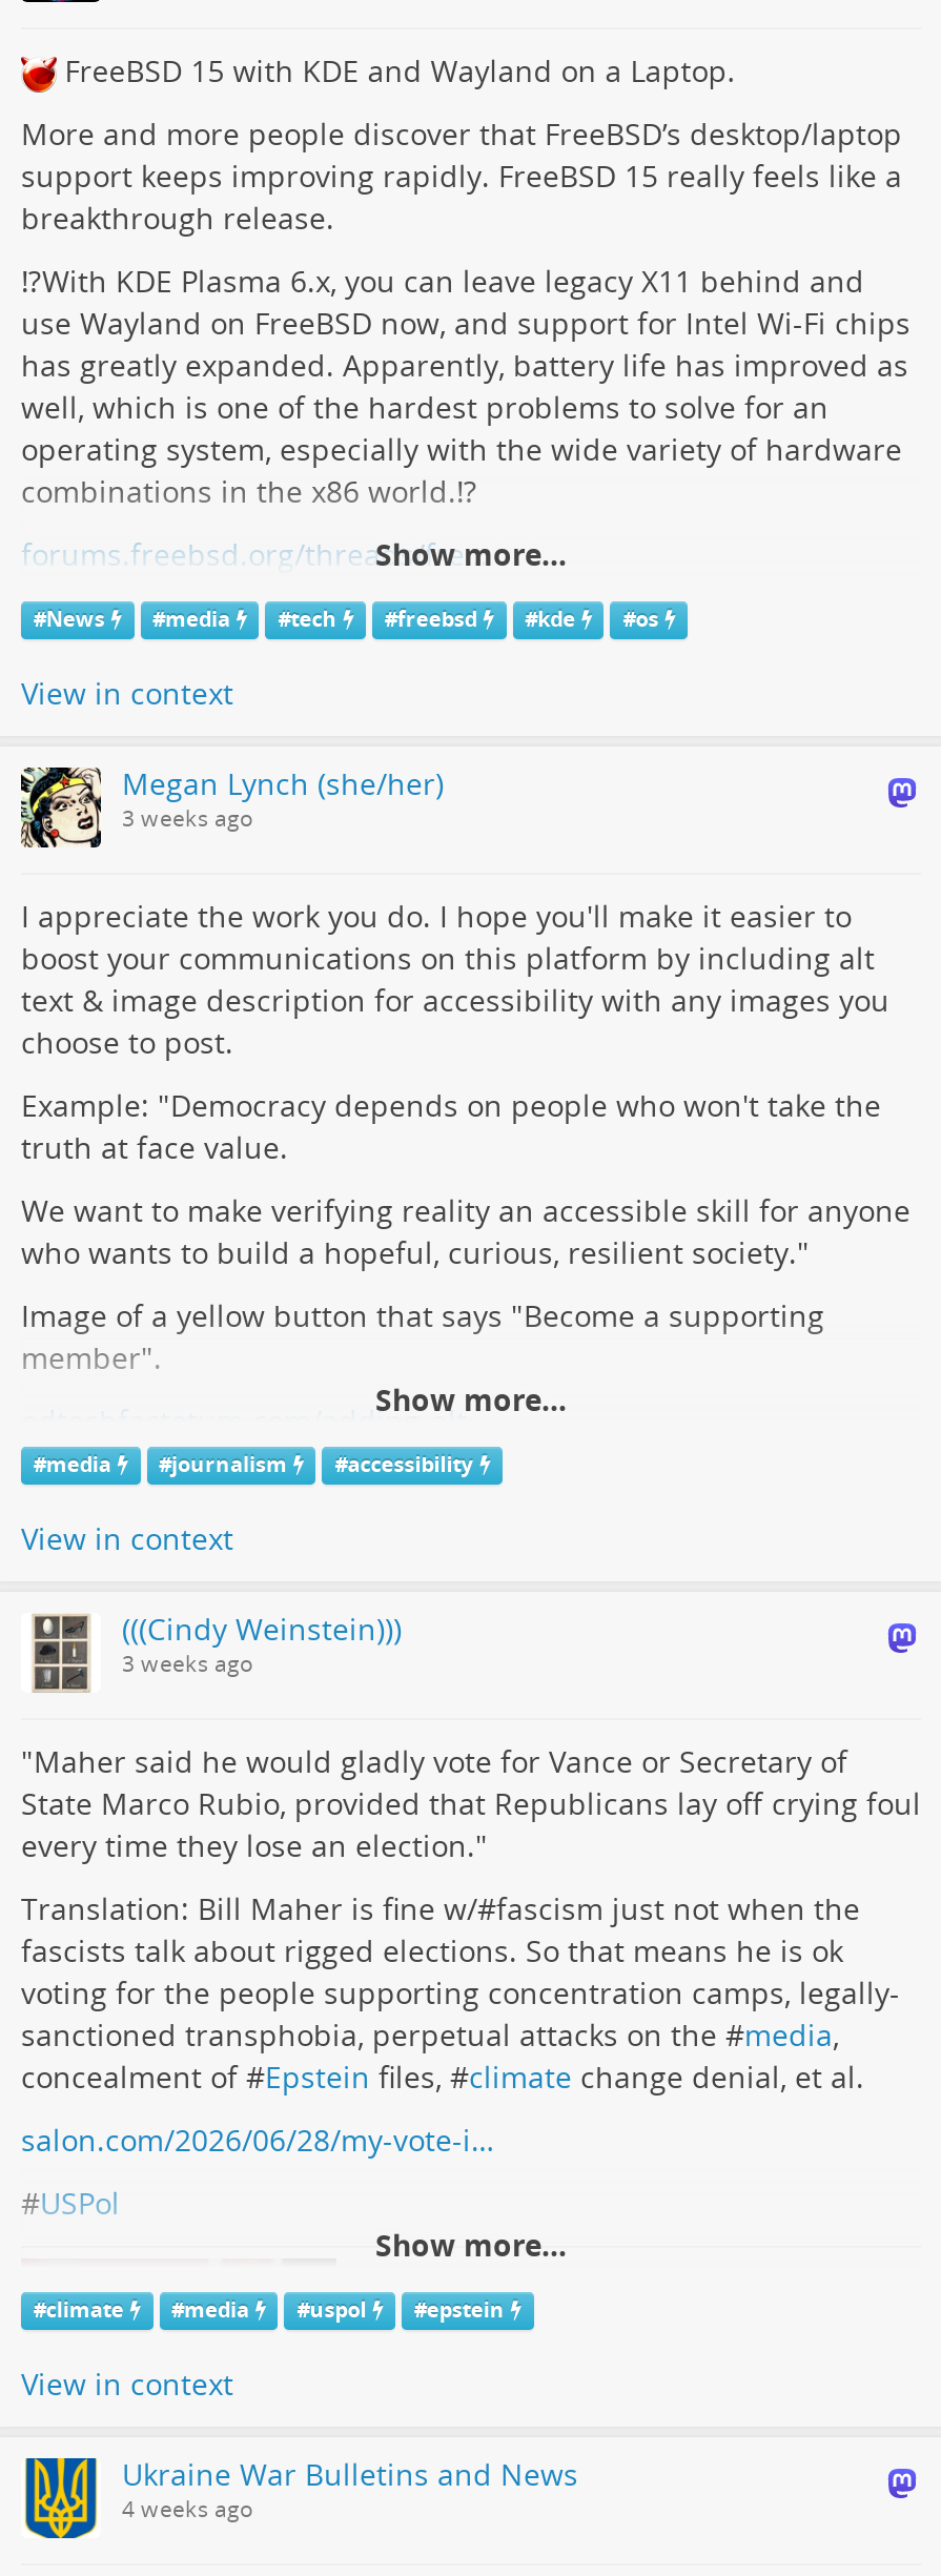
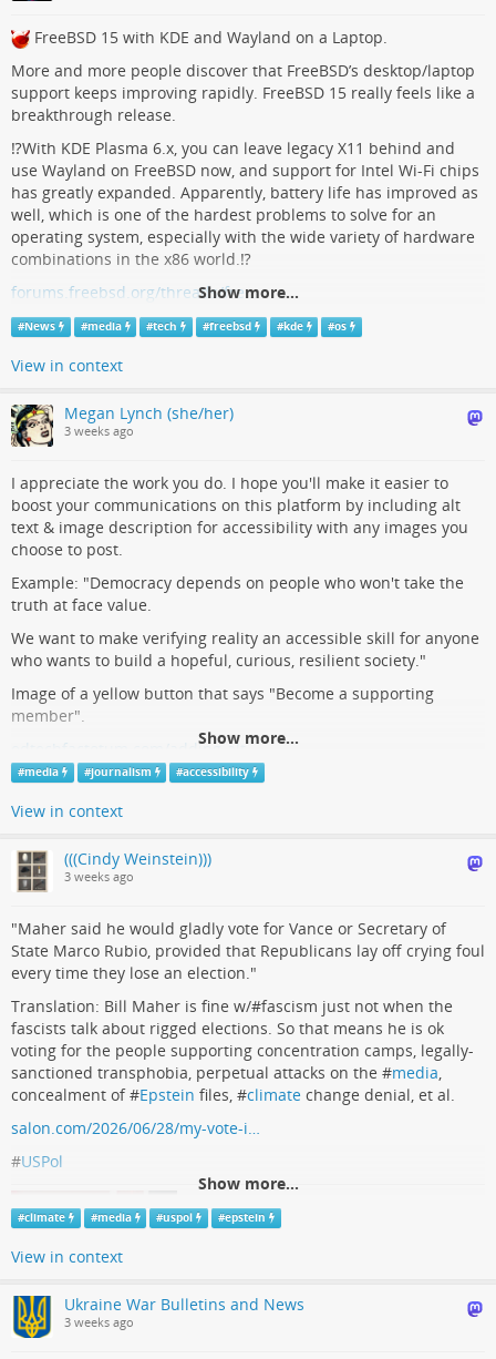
- 4 weeks ago
+ 3 weeks ago
